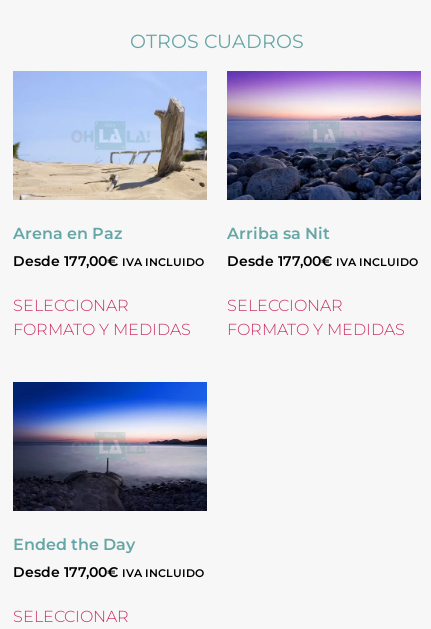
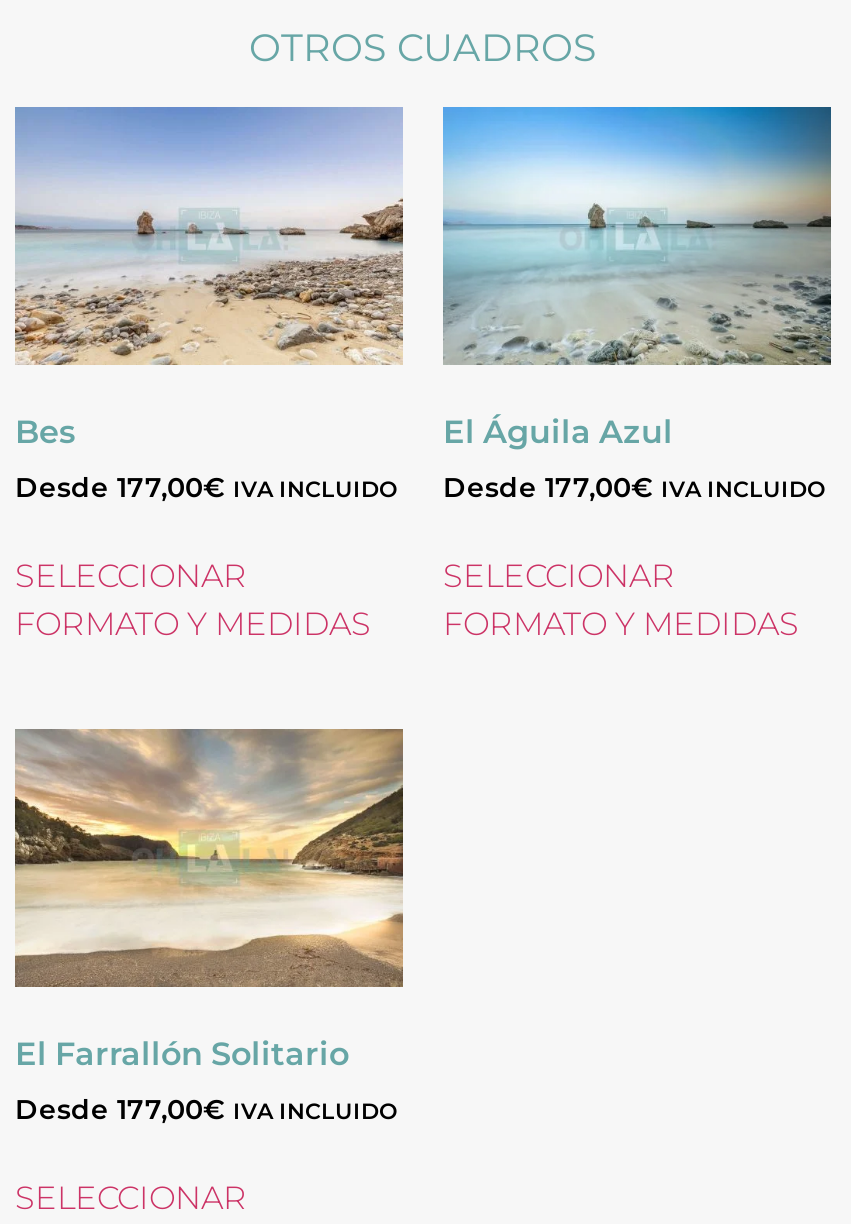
- [image]
- Arena en Paz
+ [image]
+ Bes

- [image]
- Arriba sa Nit
+ [image]
+ El Águila Azul

- [image]
- Ended the Day
+ [image]
+ El Farrallón Solitario
